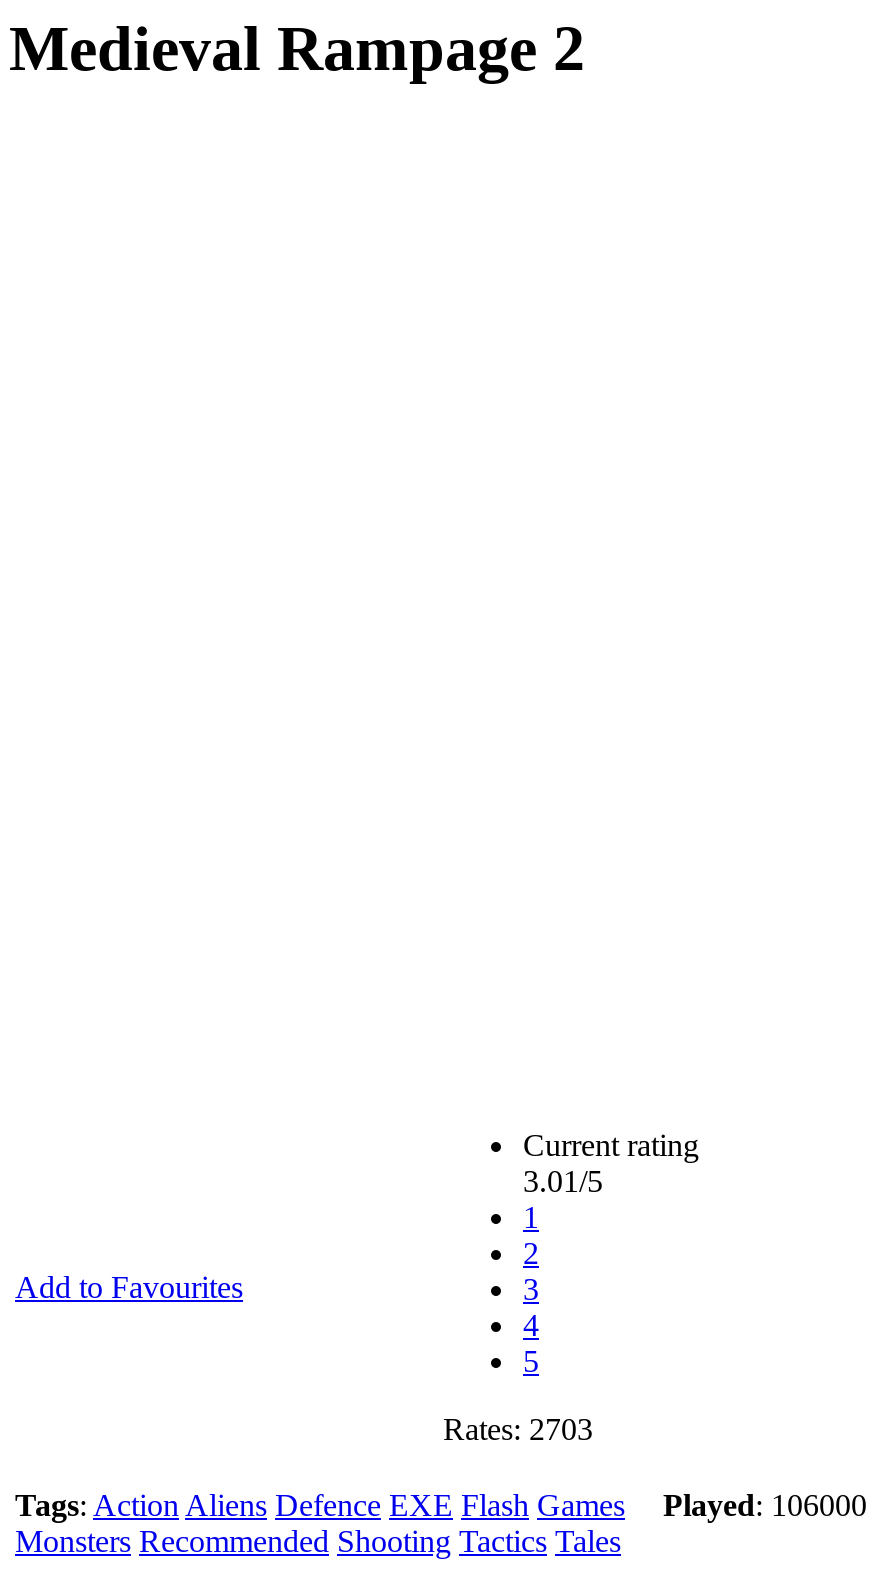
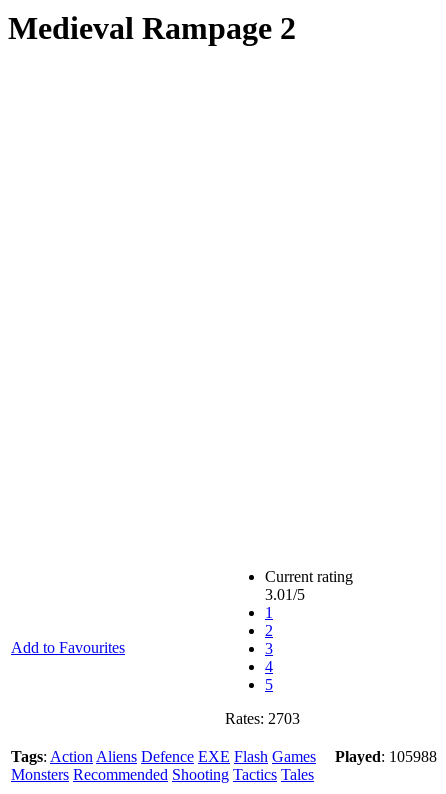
- Tags: Action Aliens Defence EXE Flash Games Played: 106000
+ Tags: Action Aliens Defence EXE Flash Games Played: 105988
